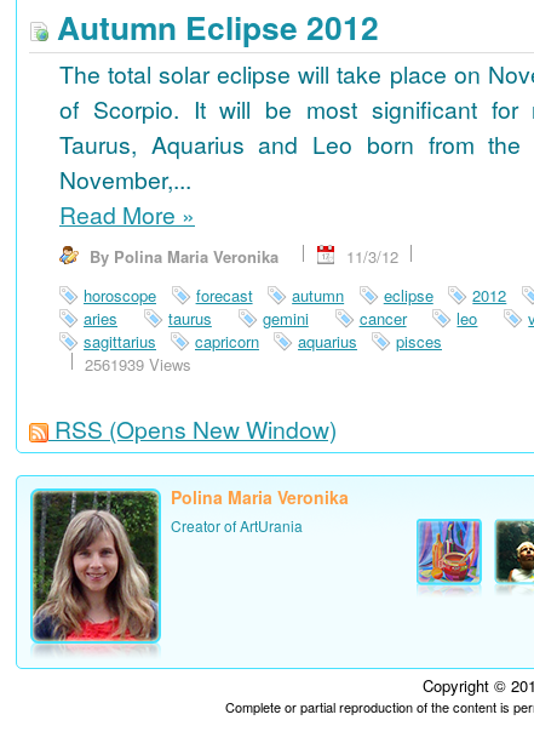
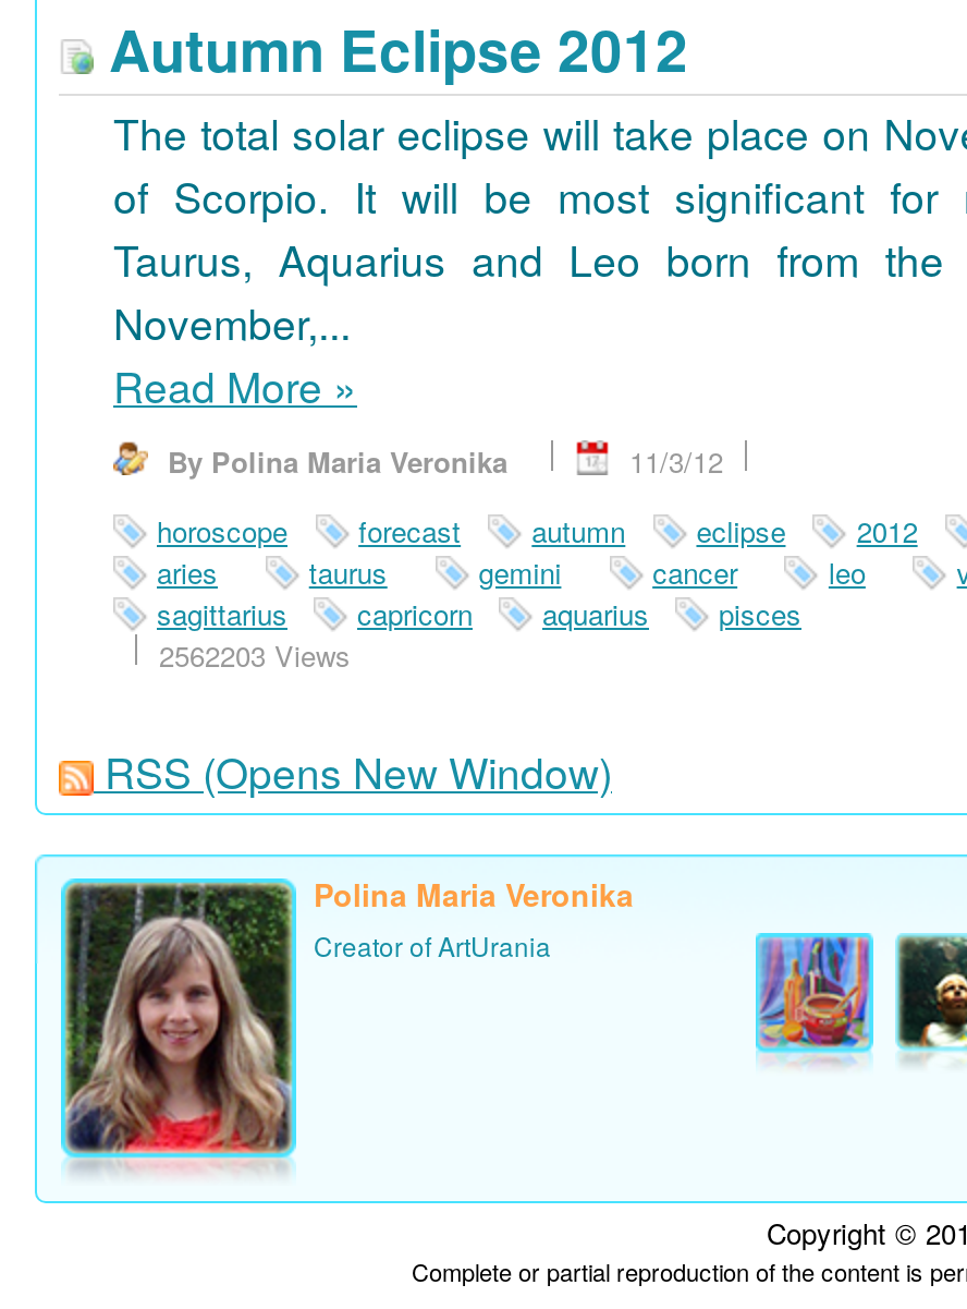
- 2561939 Views
+ 2562203 Views
